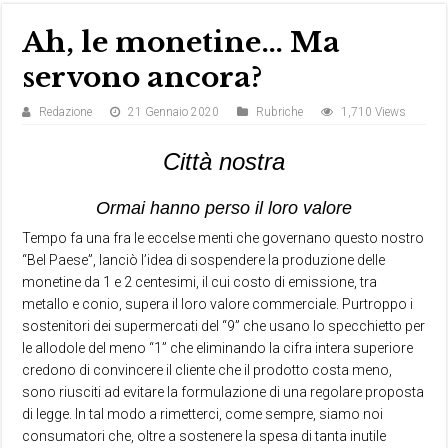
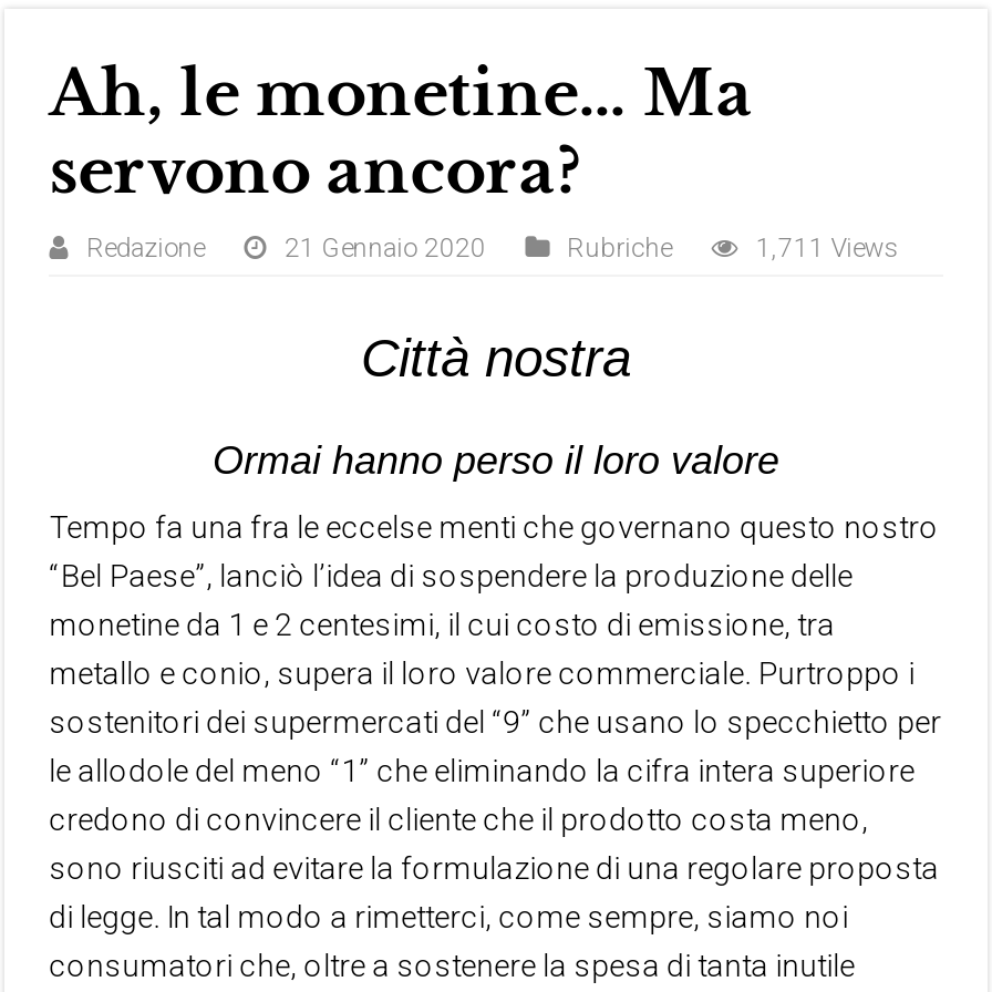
- 1,710 Views
+ 1,711 Views
